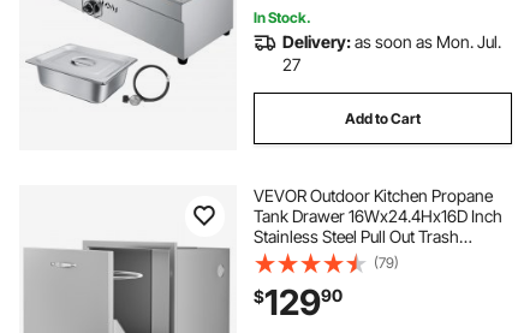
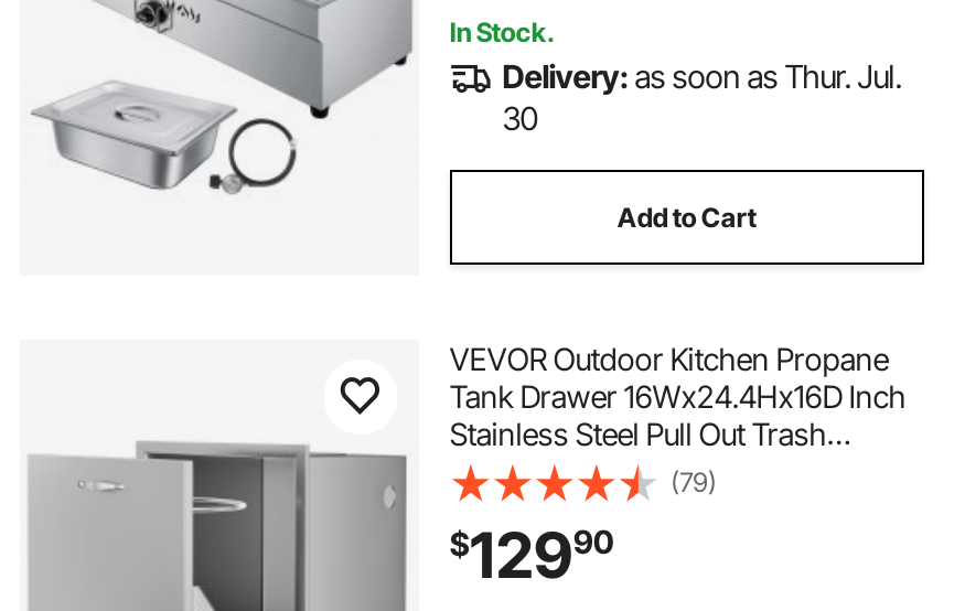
- Delivery: as soon as Mon. Jul.
+ Delivery: as soon as Thur. Jul.

- 27
+ 30
